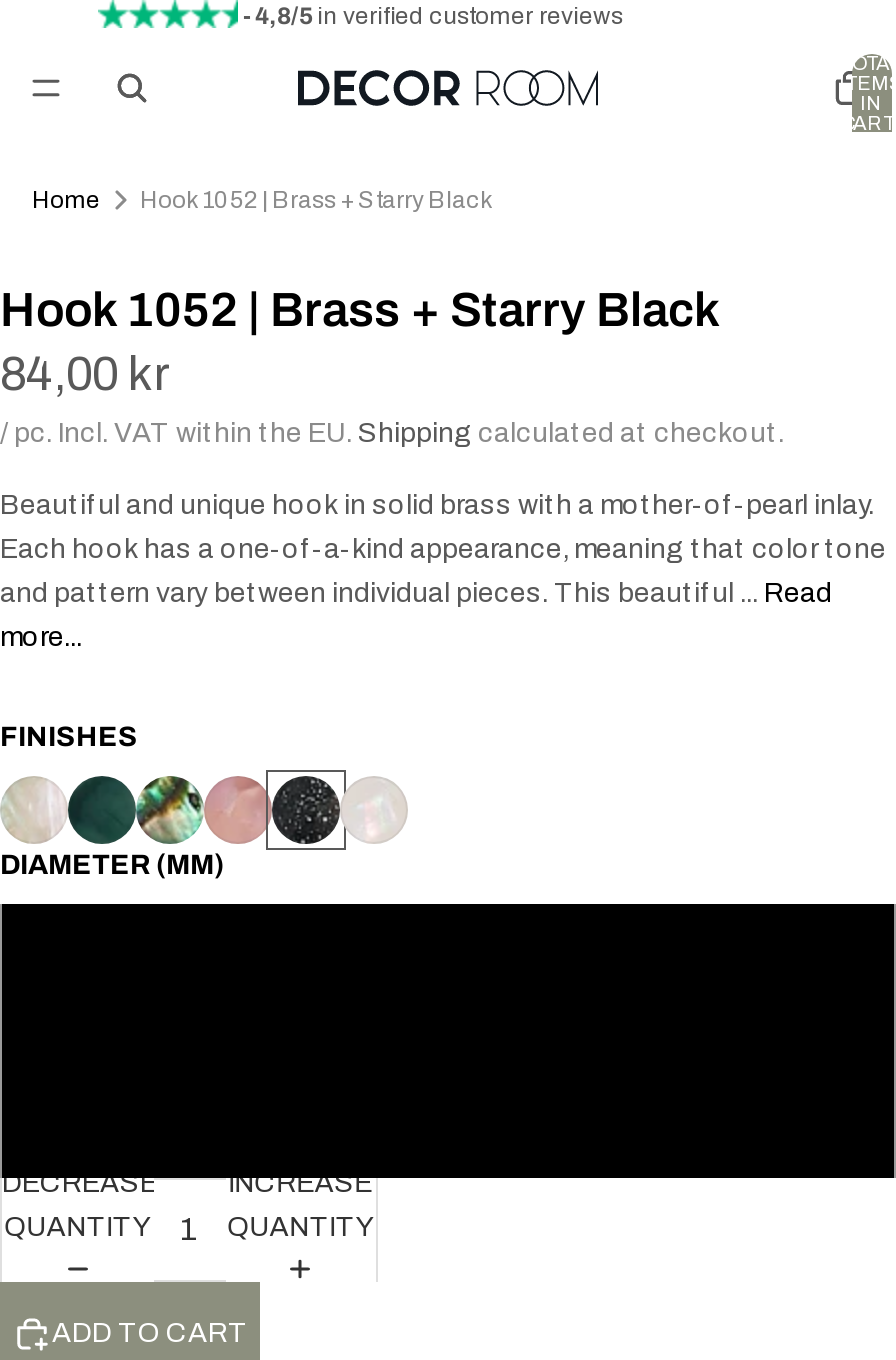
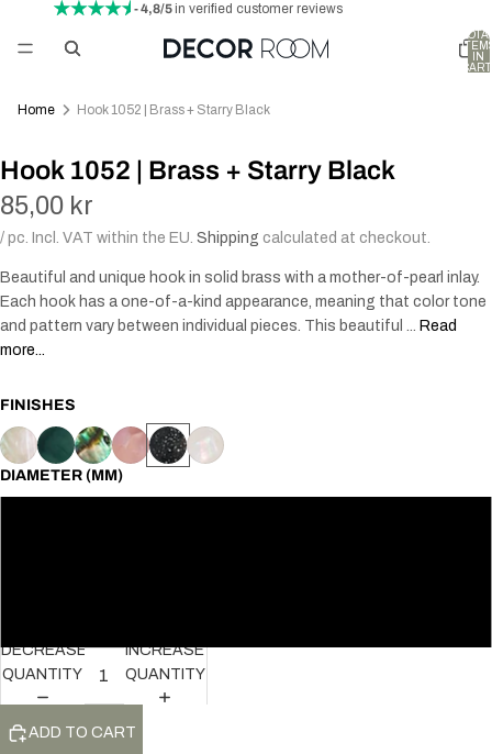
- 84,00 kr
+ 85,00 kr
